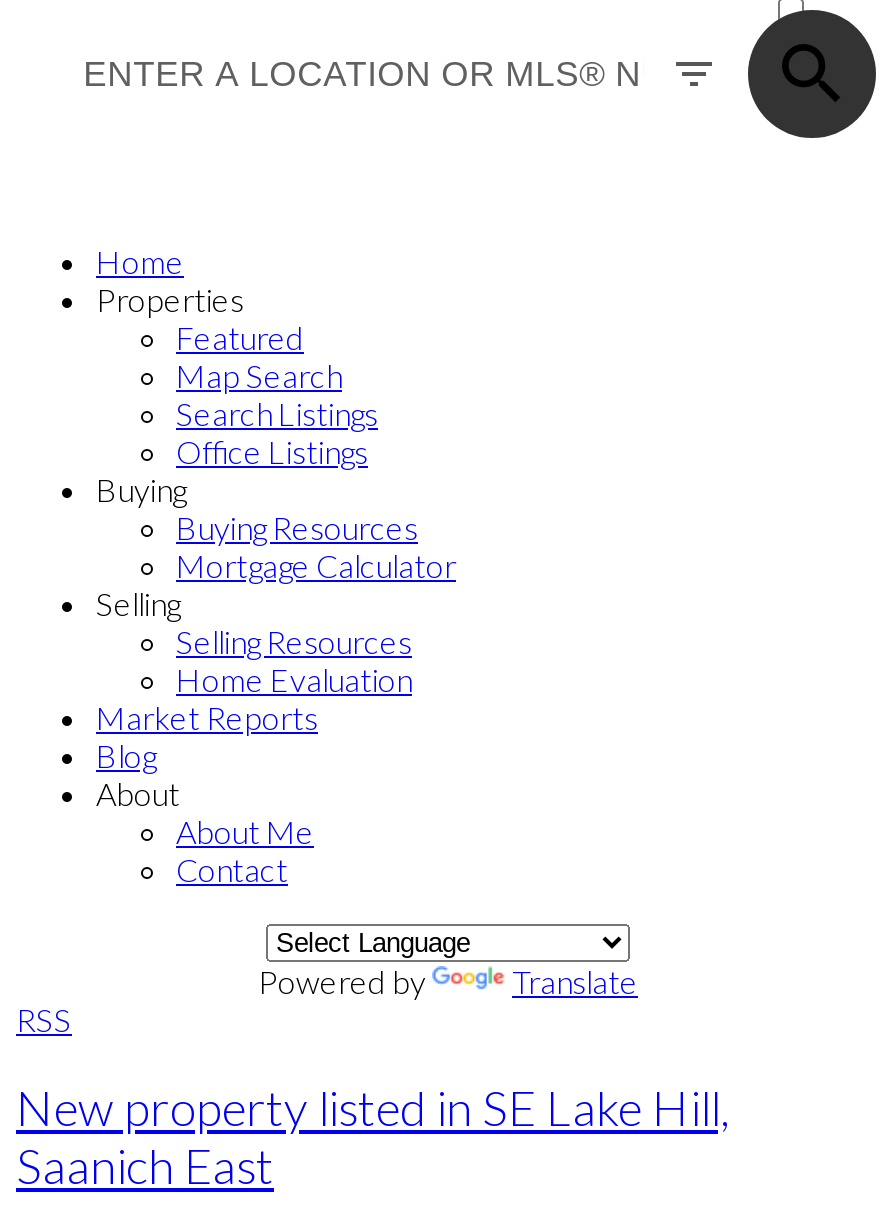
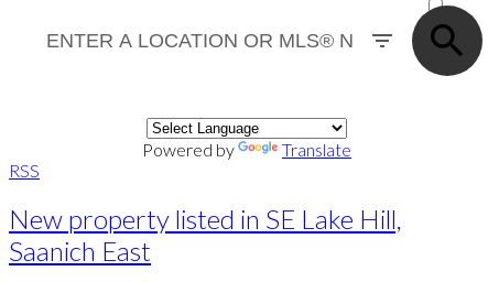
- Home
- Properties
- Featured
- Map Search
- Search Listings
- Office Listings
- Buying
- Buying Resources
- Mortgage Calculator
- Selling
- Selling Resources
- Home Evaluation
- Market Reports
- Blog
- About
- About Me
- Contact
